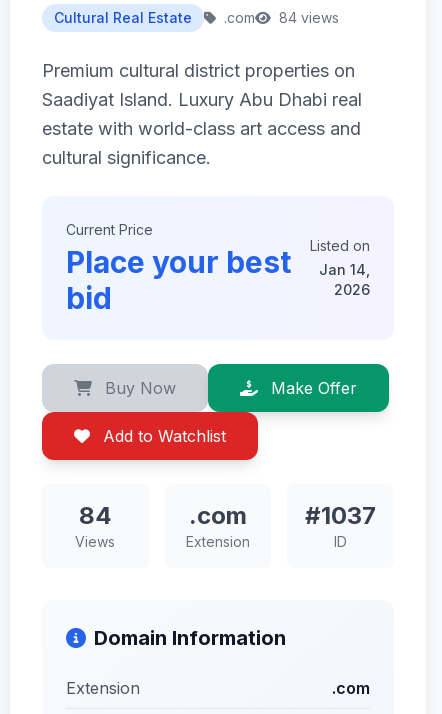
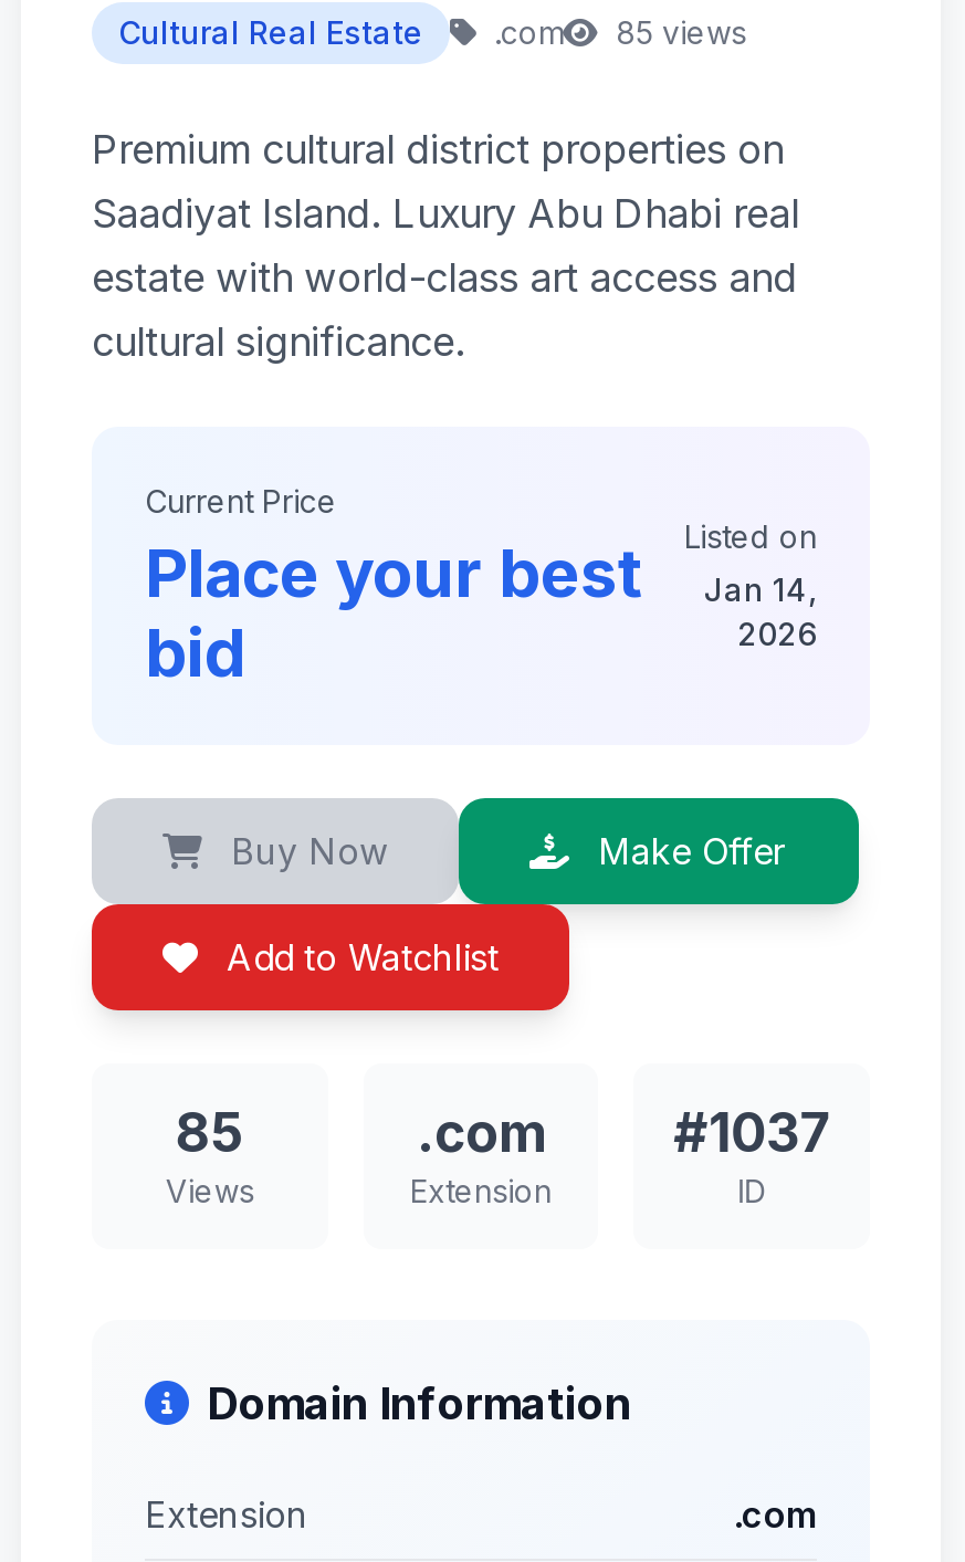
- Cultural Real Estate .com 84 views
+ Cultural Real Estate .com 85 views

- 84
+ 85
